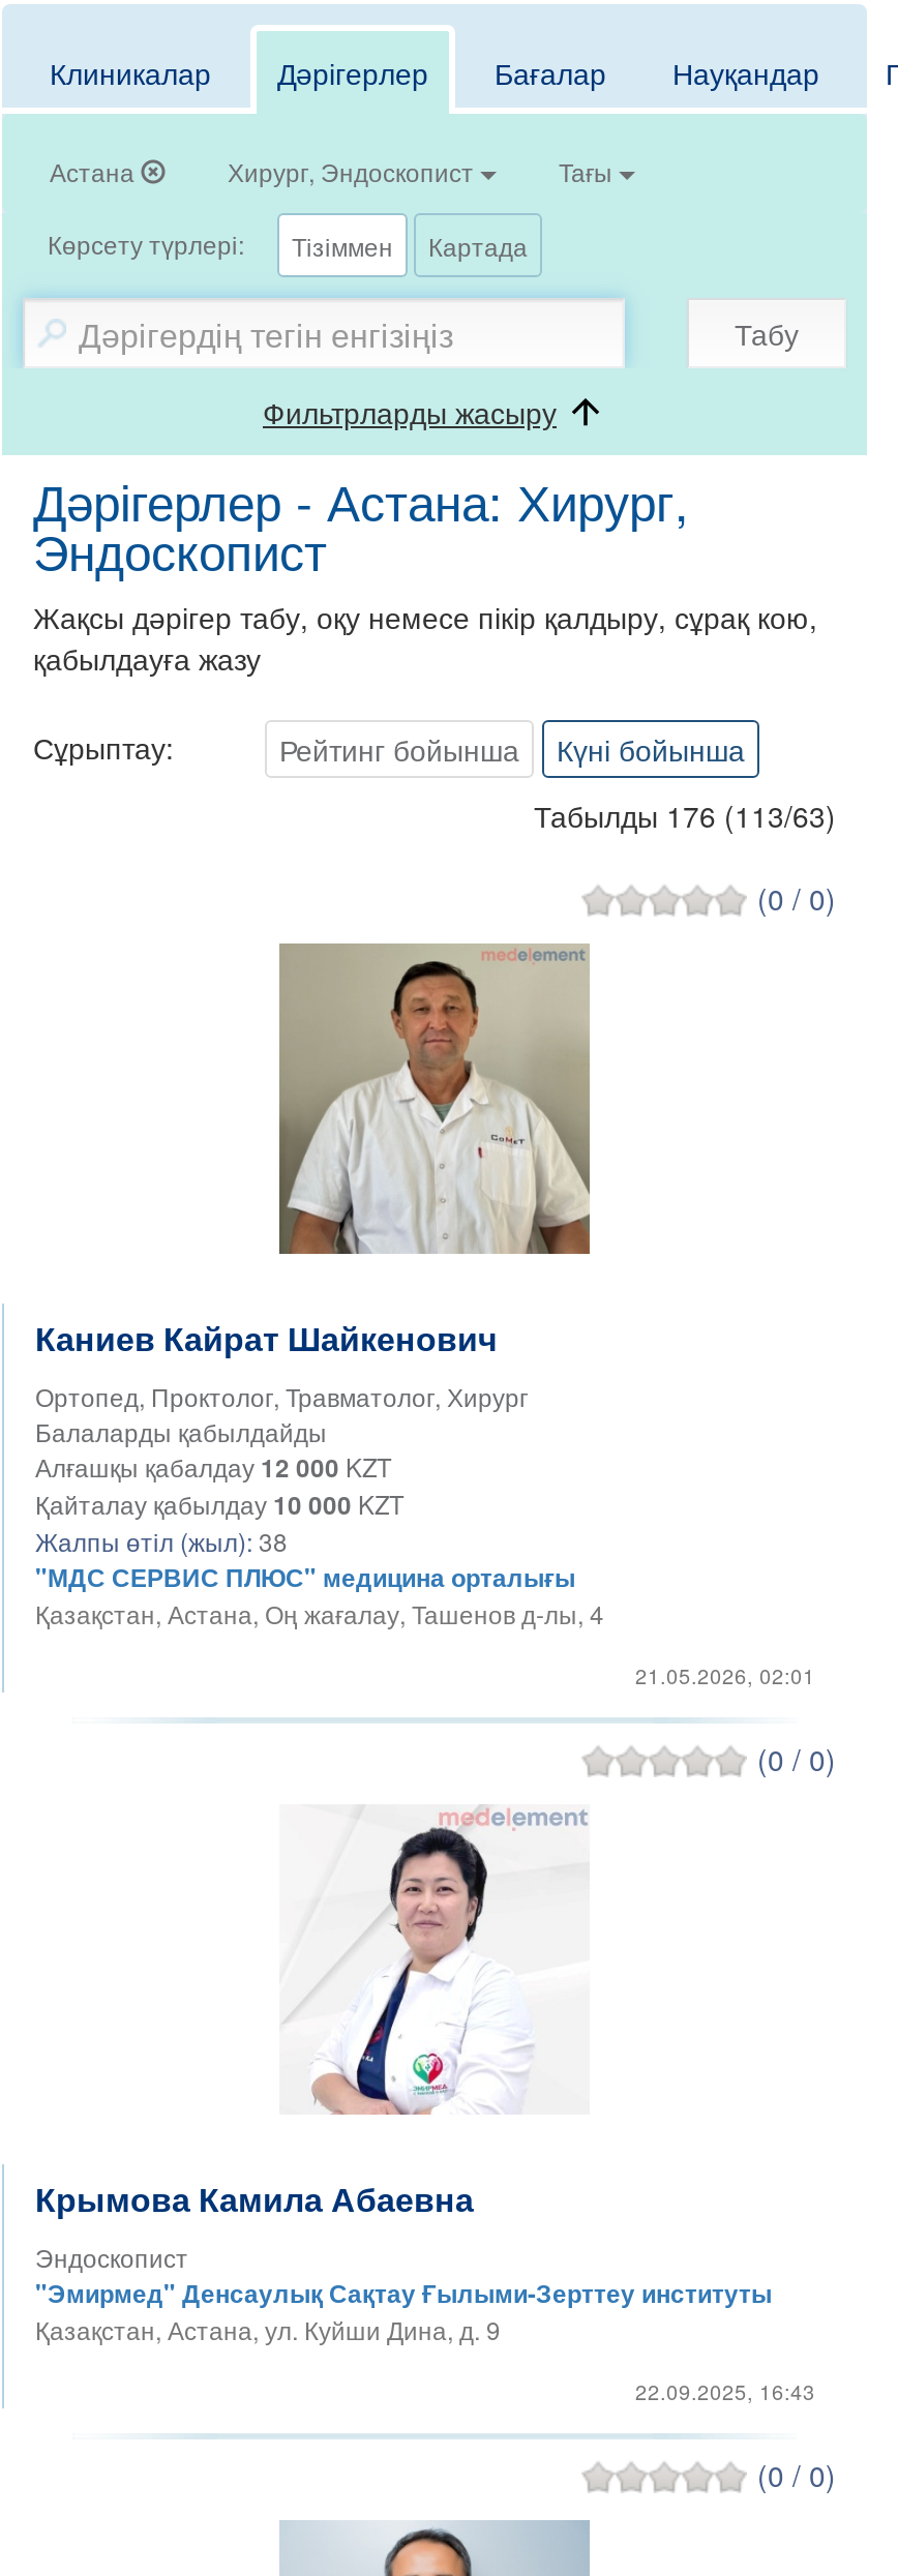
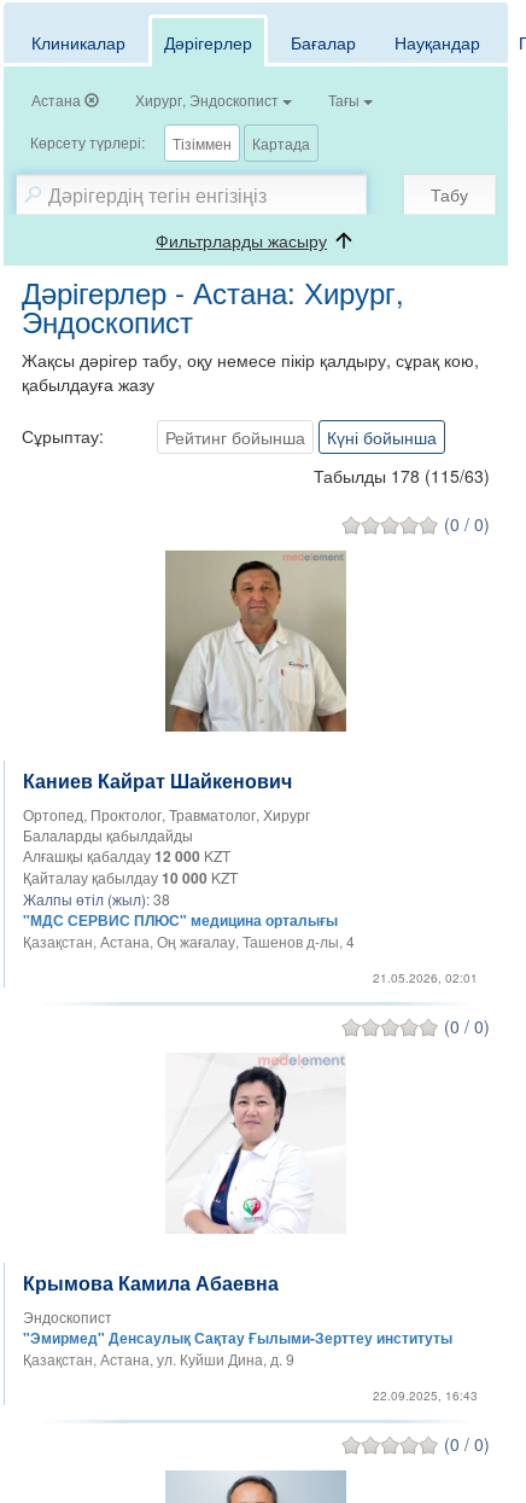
- Табылды 176 (113/63)
+ Табылды 178 (115/63)
